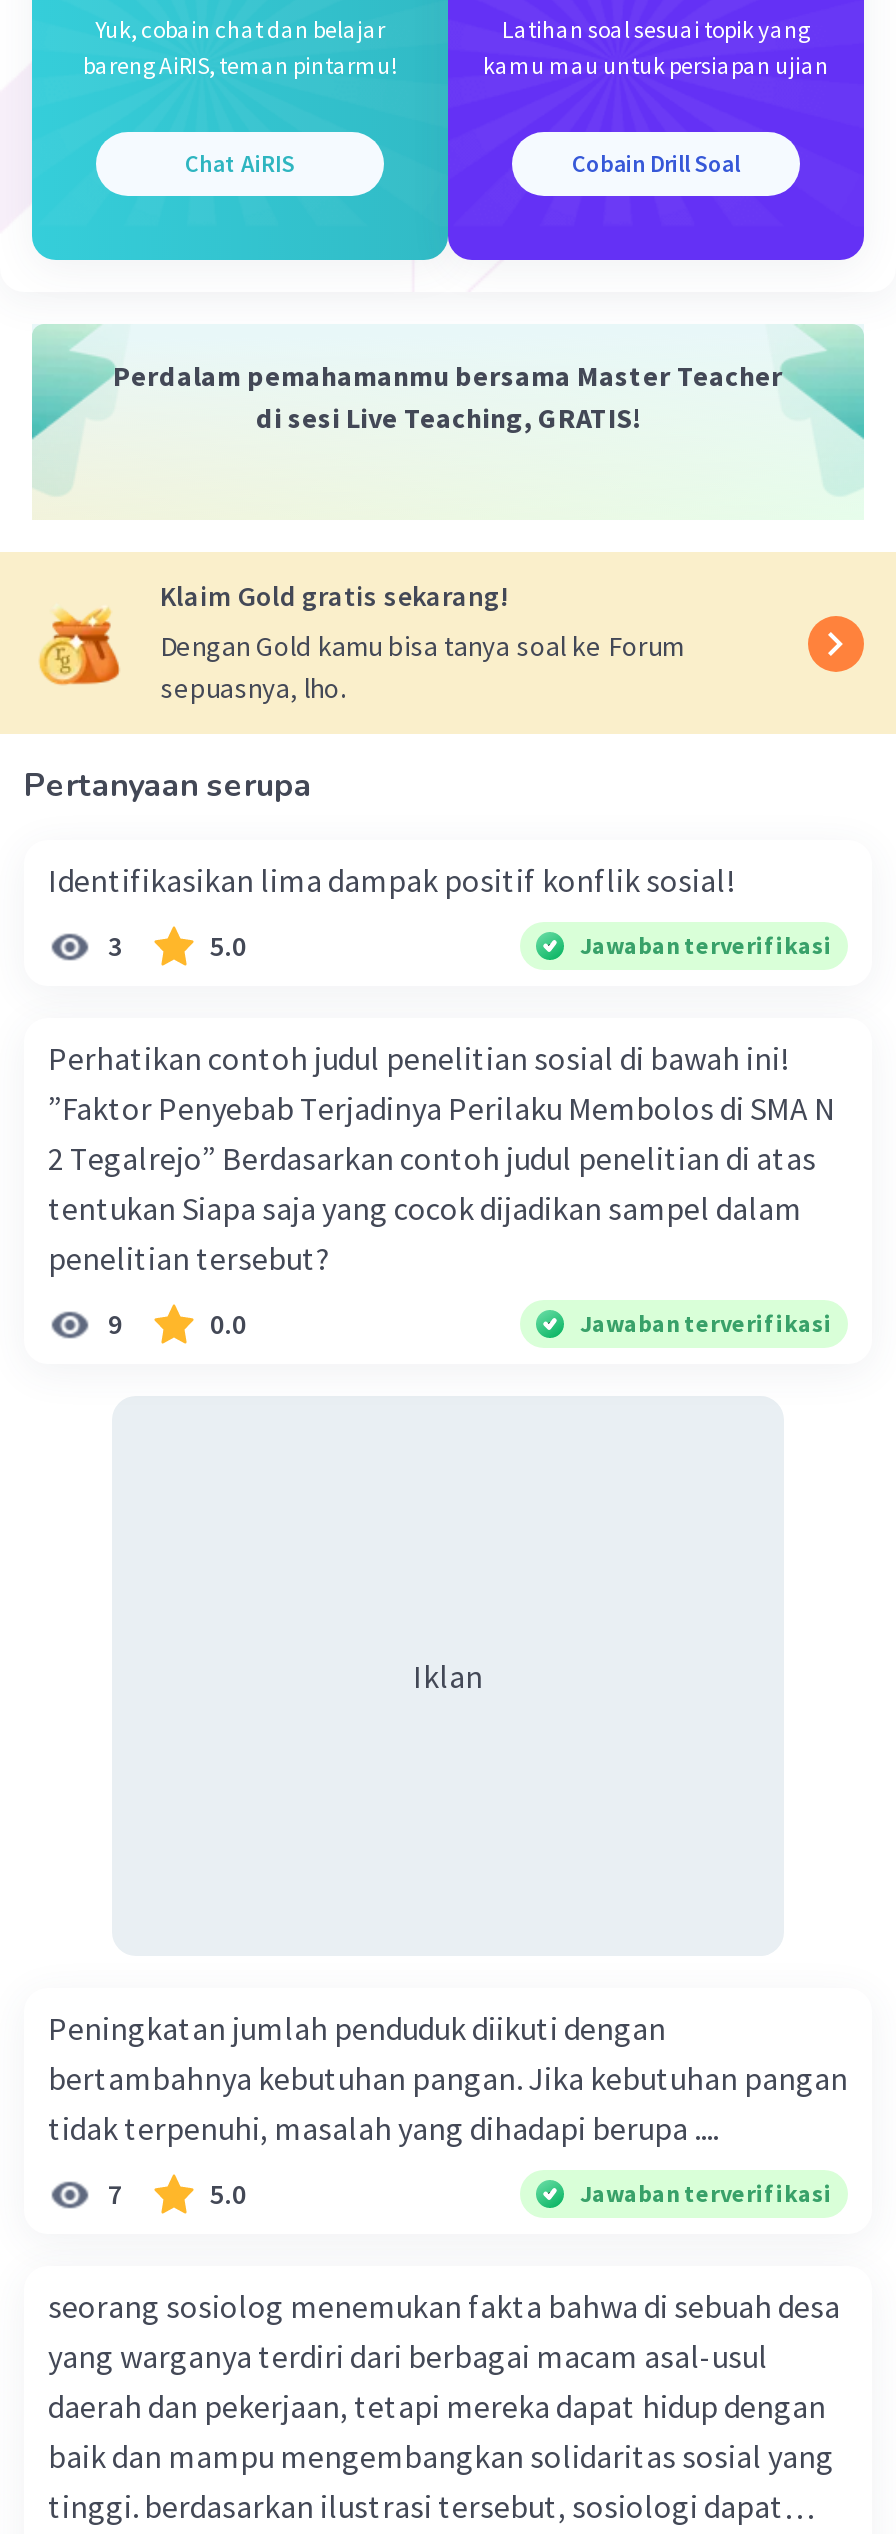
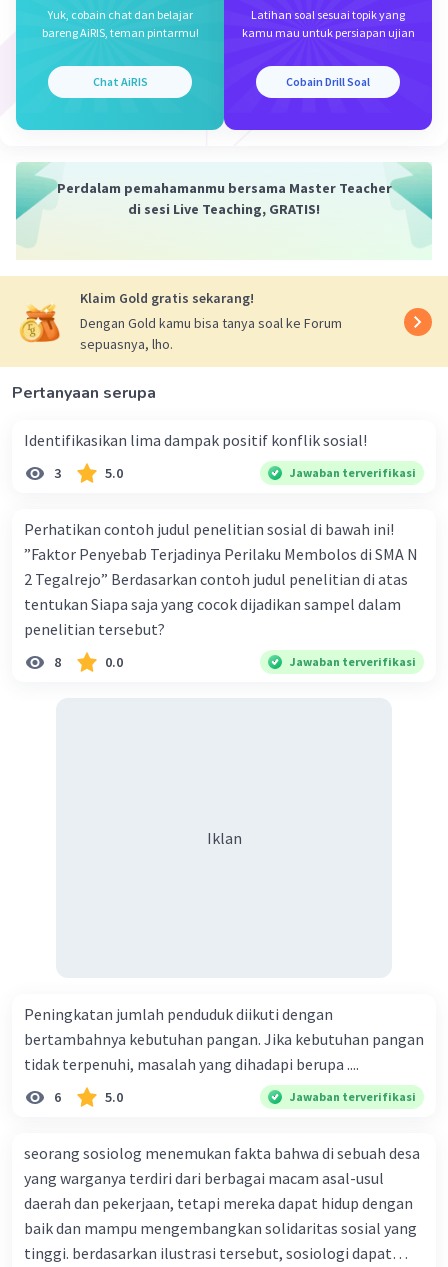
- 9
+ 8

- 7
+ 6
